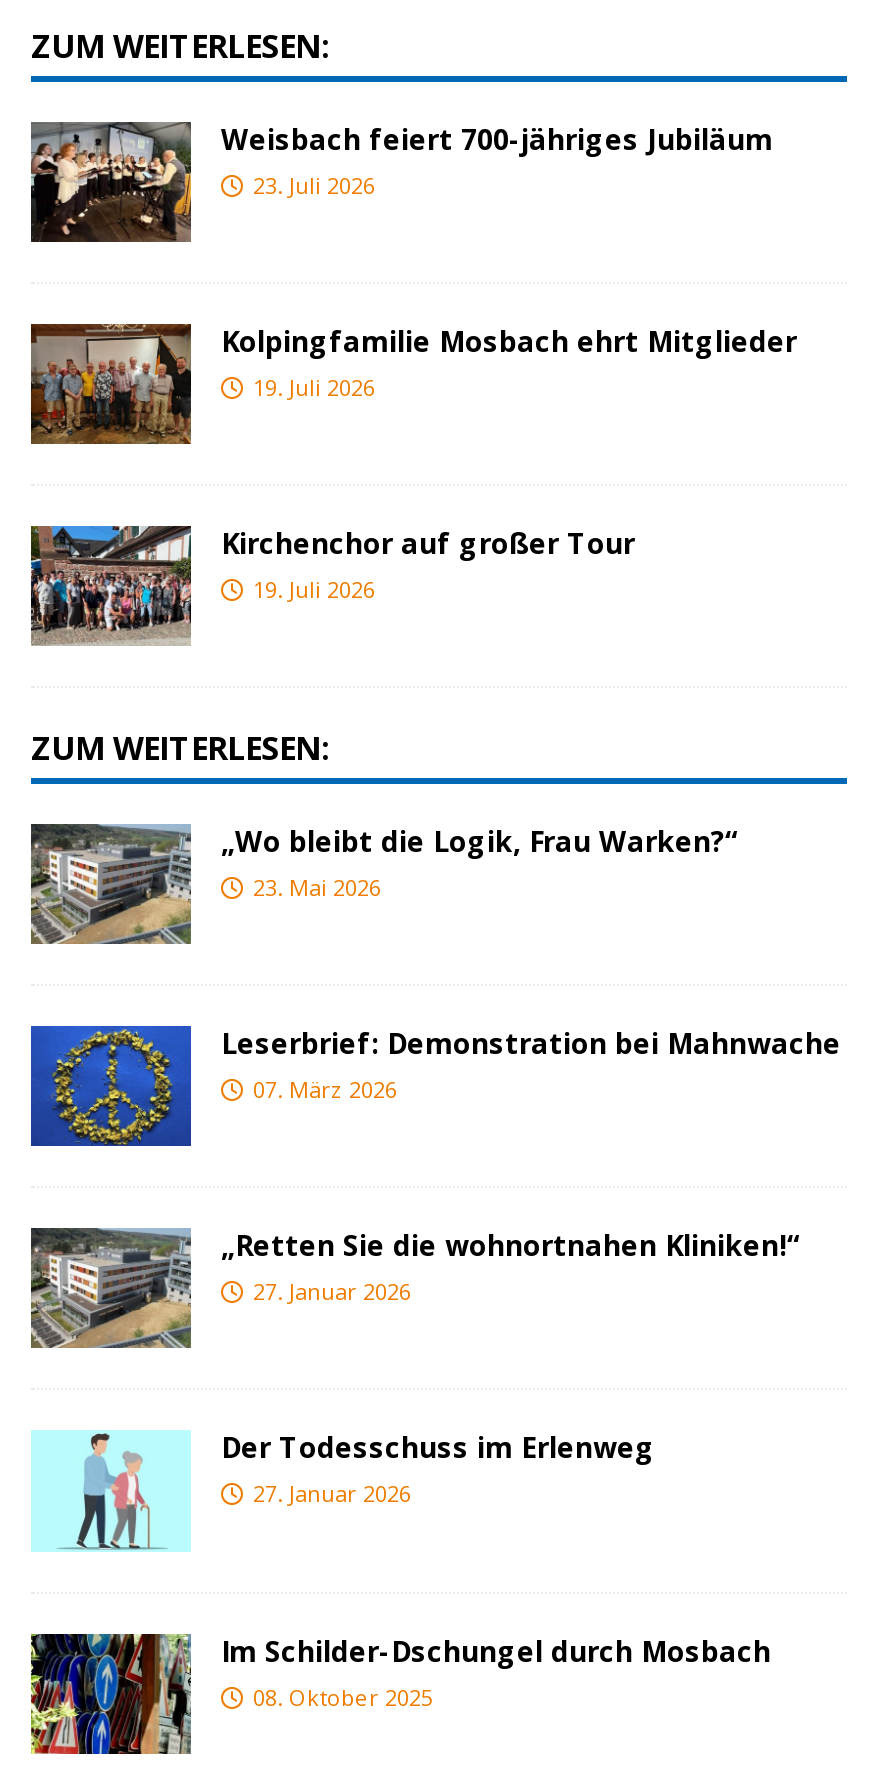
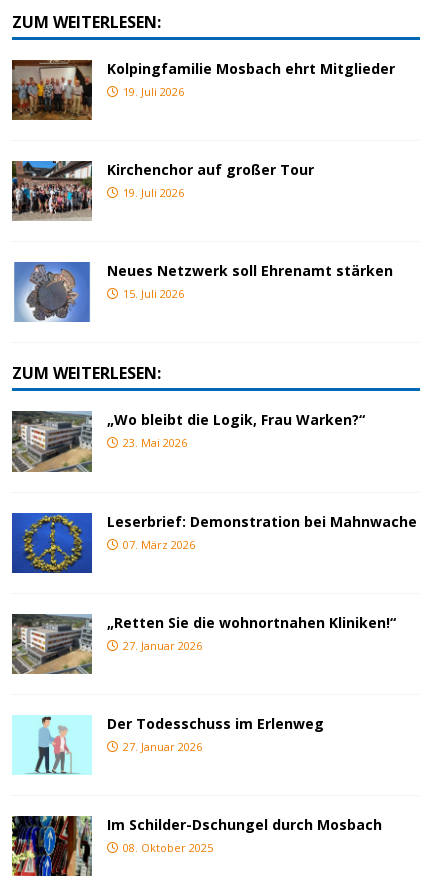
- [image]
- Weisbach feiert 700-jähriges Jubiläum
- 23. Juli 2026

moved up: [image] | Kolpingfamilie Mosbach ehrt Mitglieder | 19. Juli 2026 | Kirchenchor auf großer Tour | 19. Juli 2026

+ [image]
+ Neues Netzwerk soll Ehrenamt stärken
+ 15. Juli 2026
